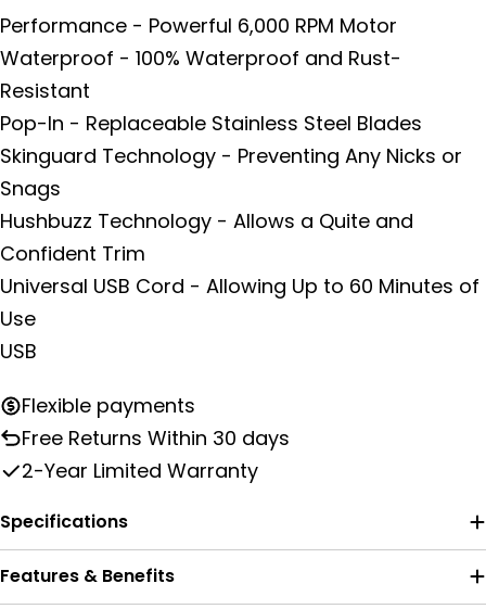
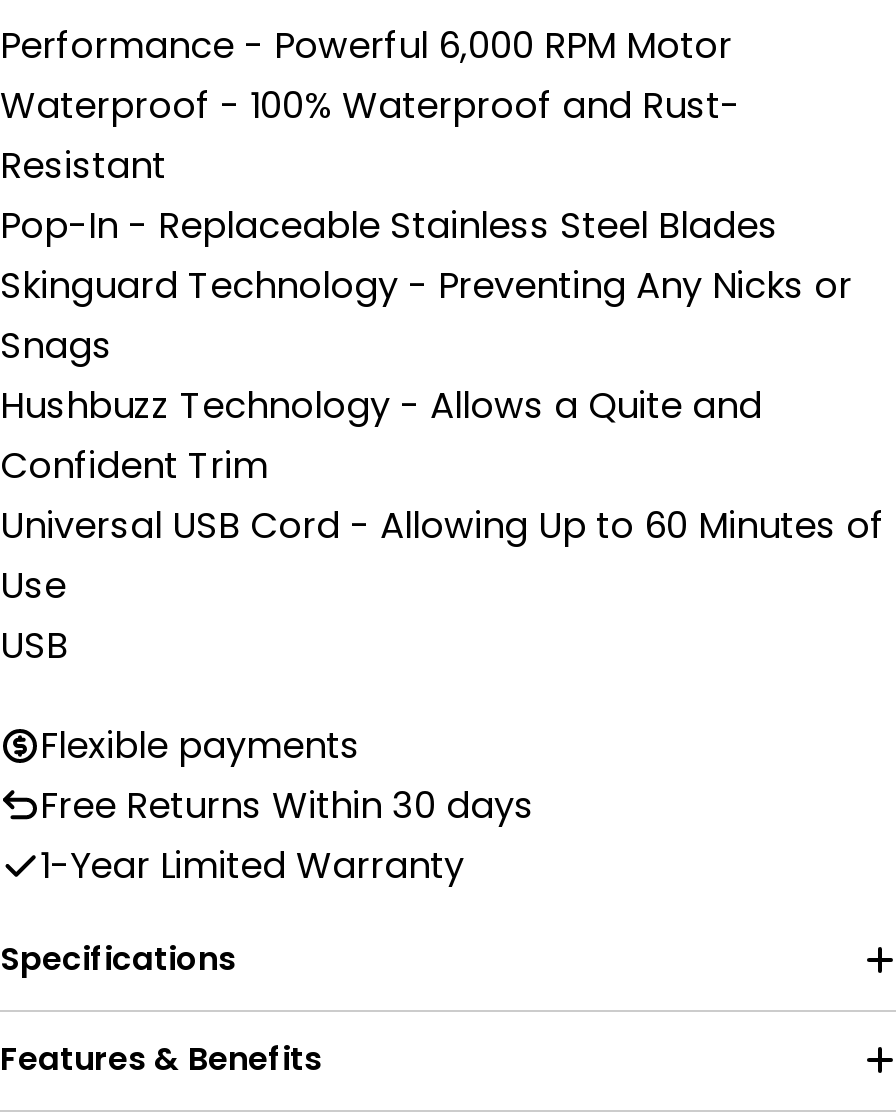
- 2-Year Limited Warranty
+ 1-Year Limited Warranty
